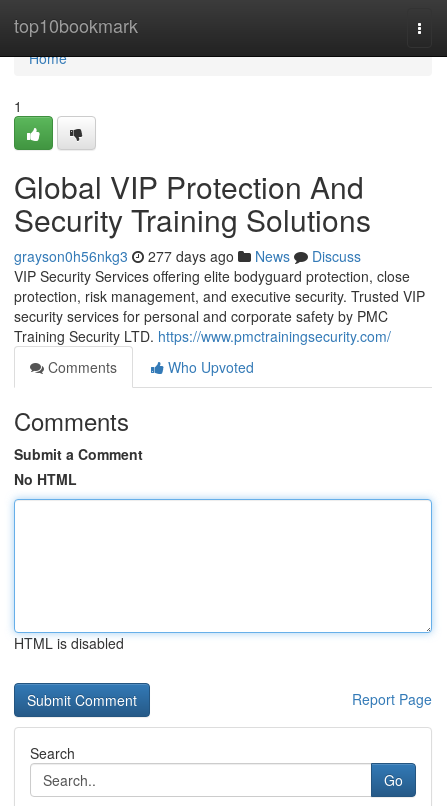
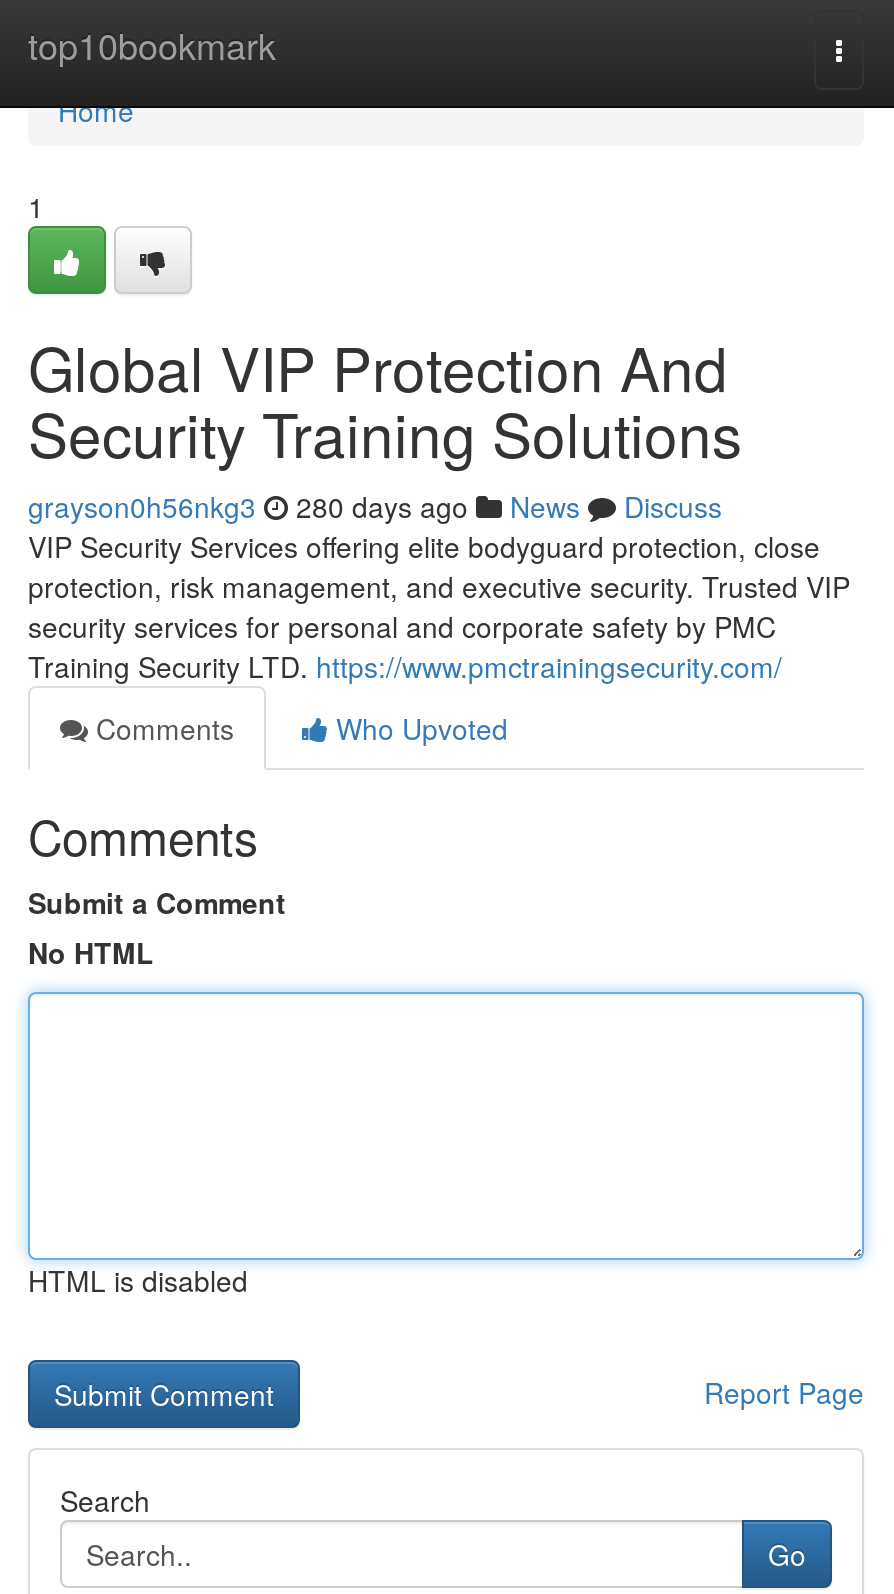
- grayson0h56nkg3 277 days ago News Discuss
+ grayson0h56nkg3 280 days ago News Discuss
